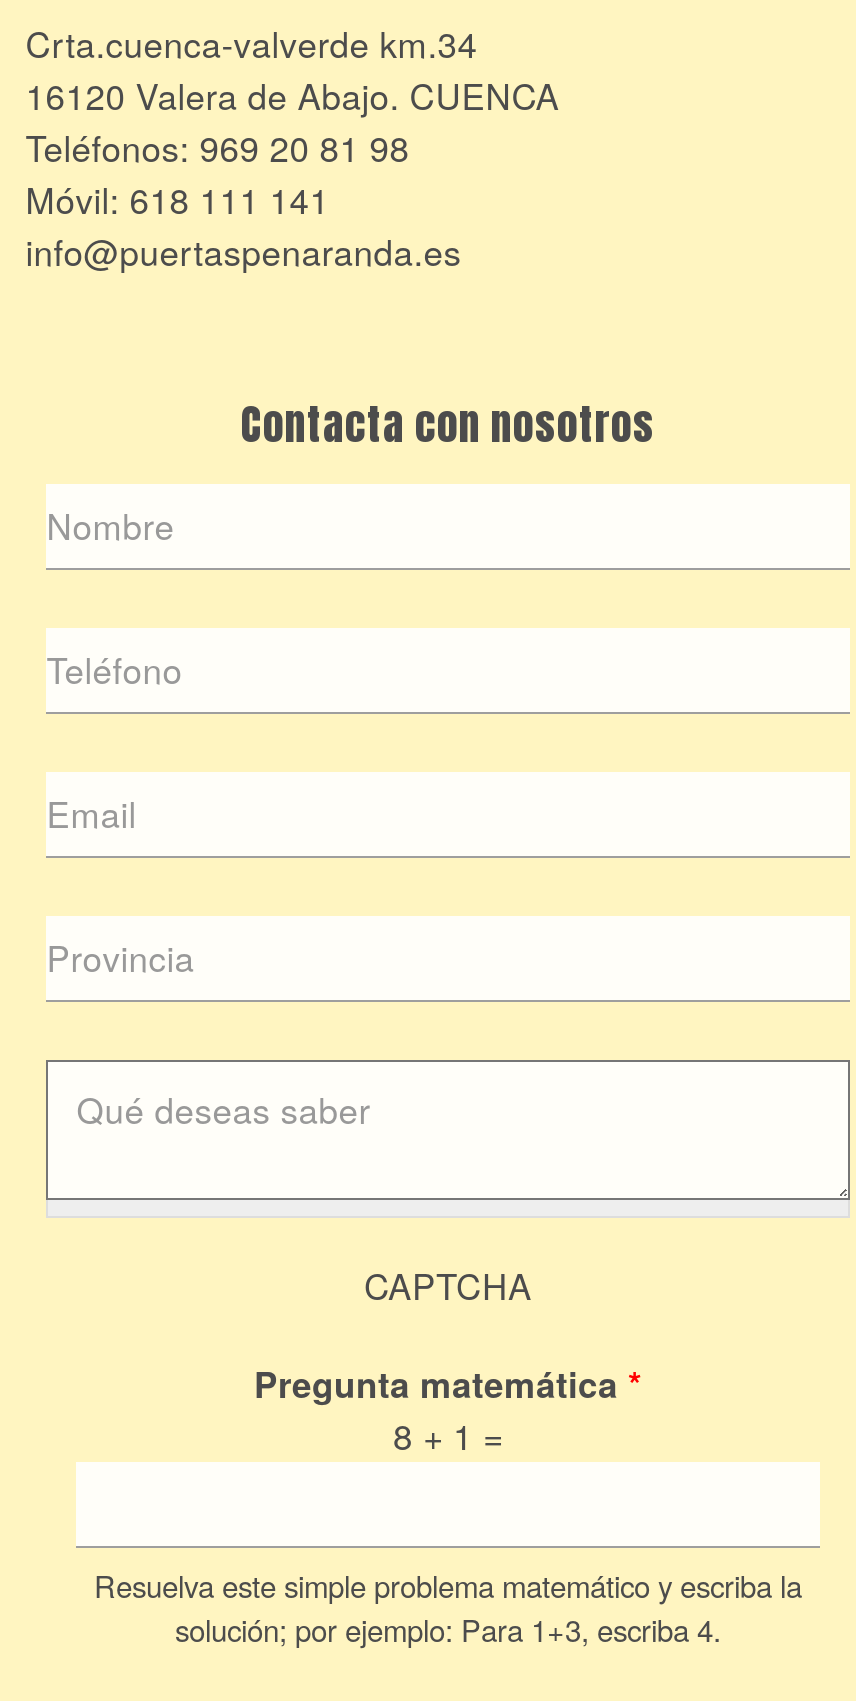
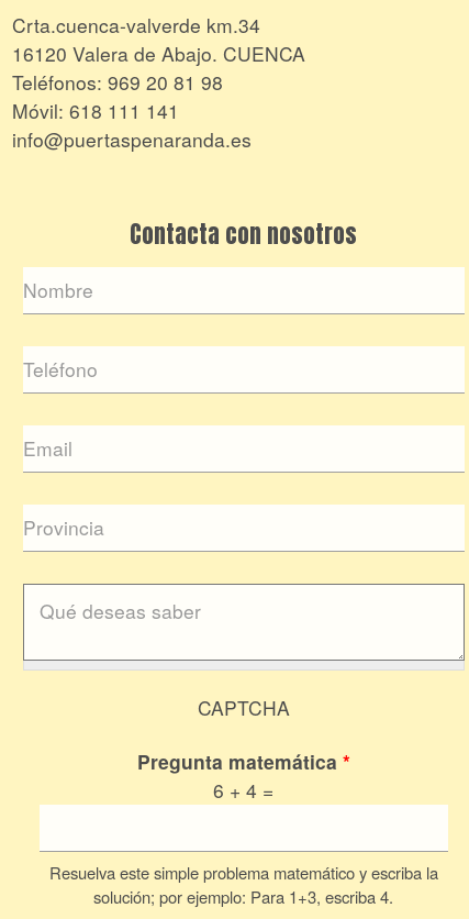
- 8 + 1 =
+ 6 + 4 =
